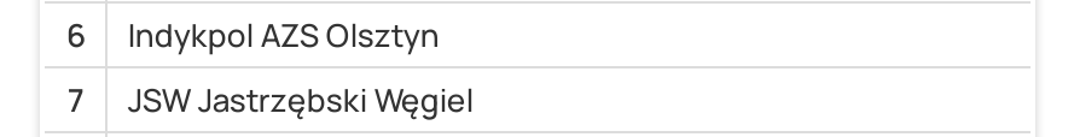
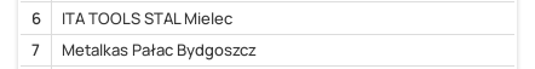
- Indykpol AZS Olsztyn
+ ITA TOOLS STAL Mielec

- JSW Jastrzębski Węgiel
+ Metalkas Pałac Bydgoszcz
